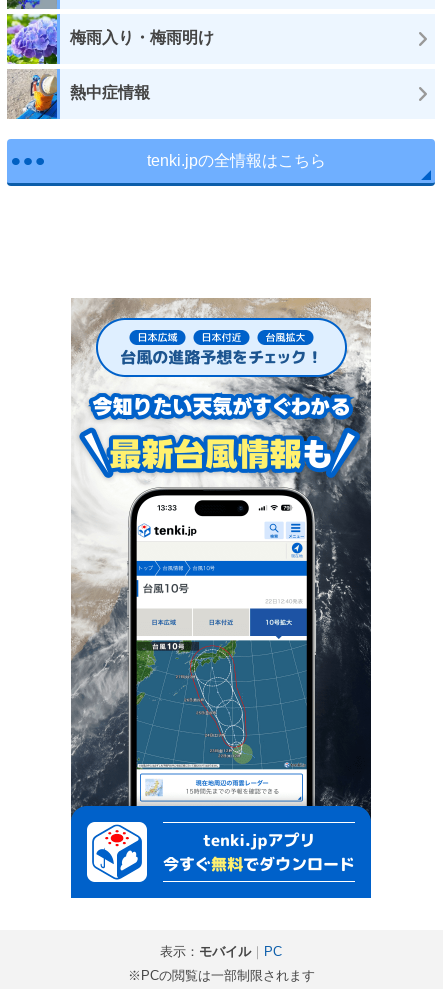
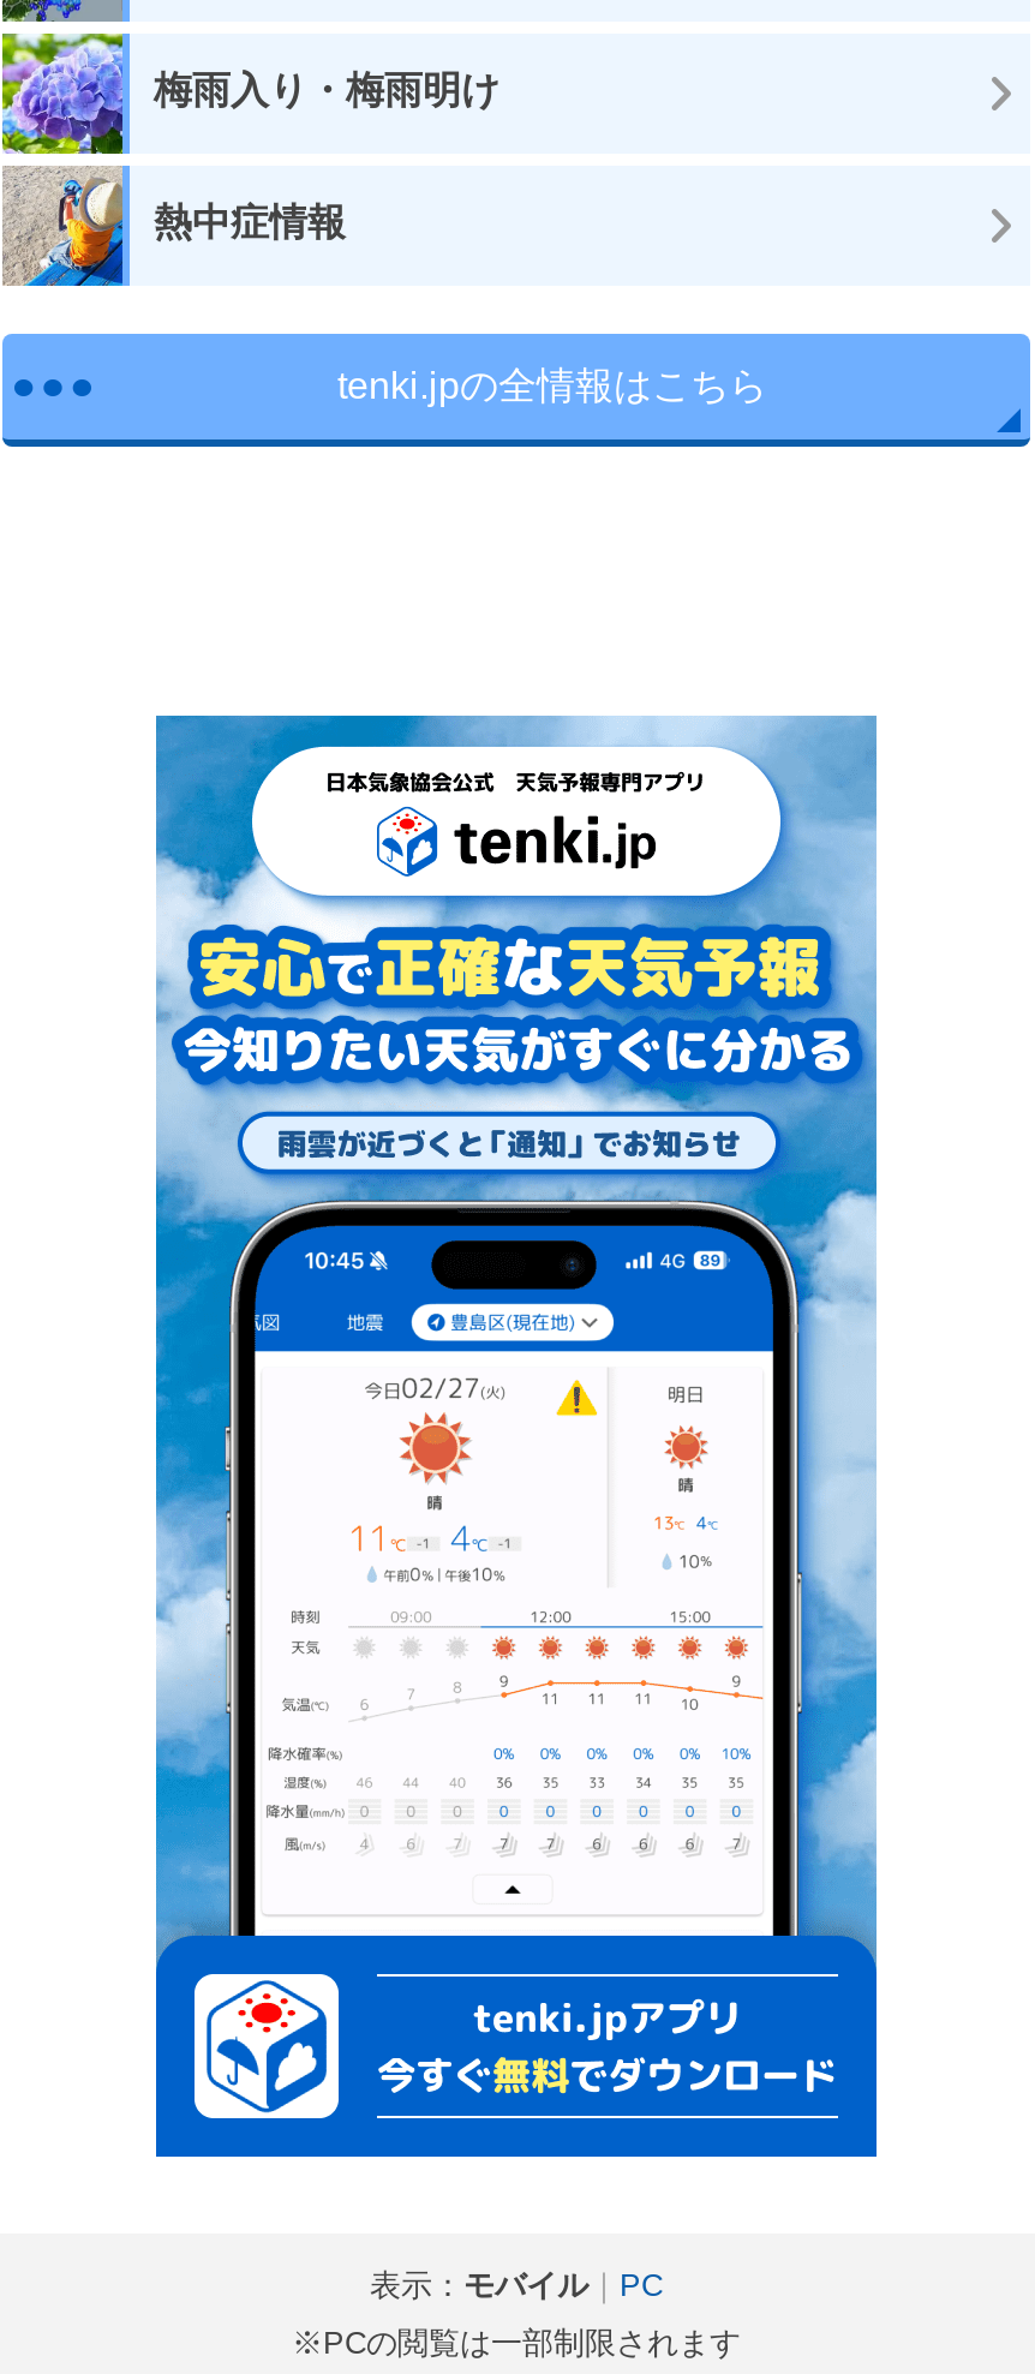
- [image]
+ [image]
